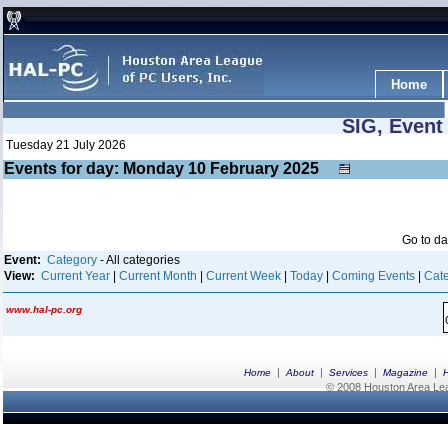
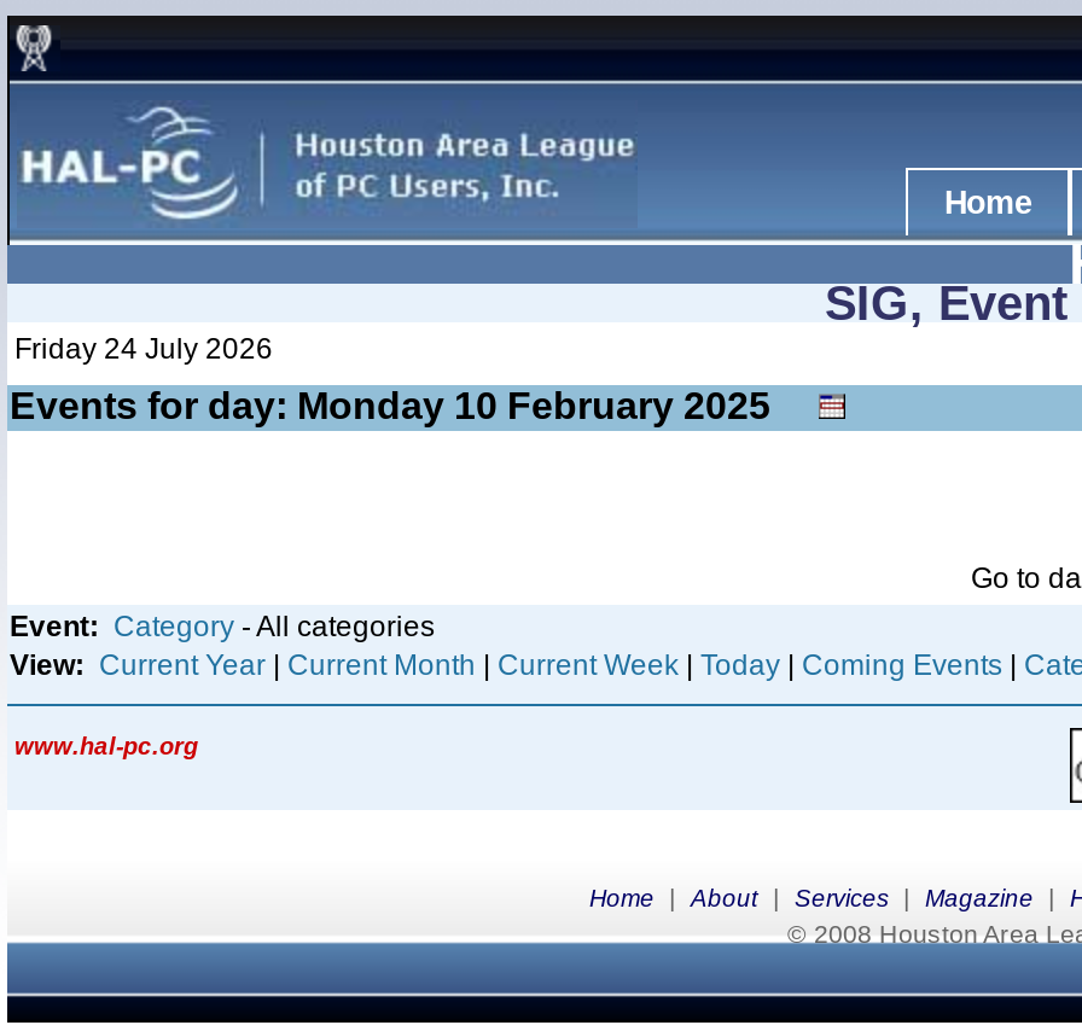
- Tuesday 21 July 2026
+ Friday 24 July 2026
